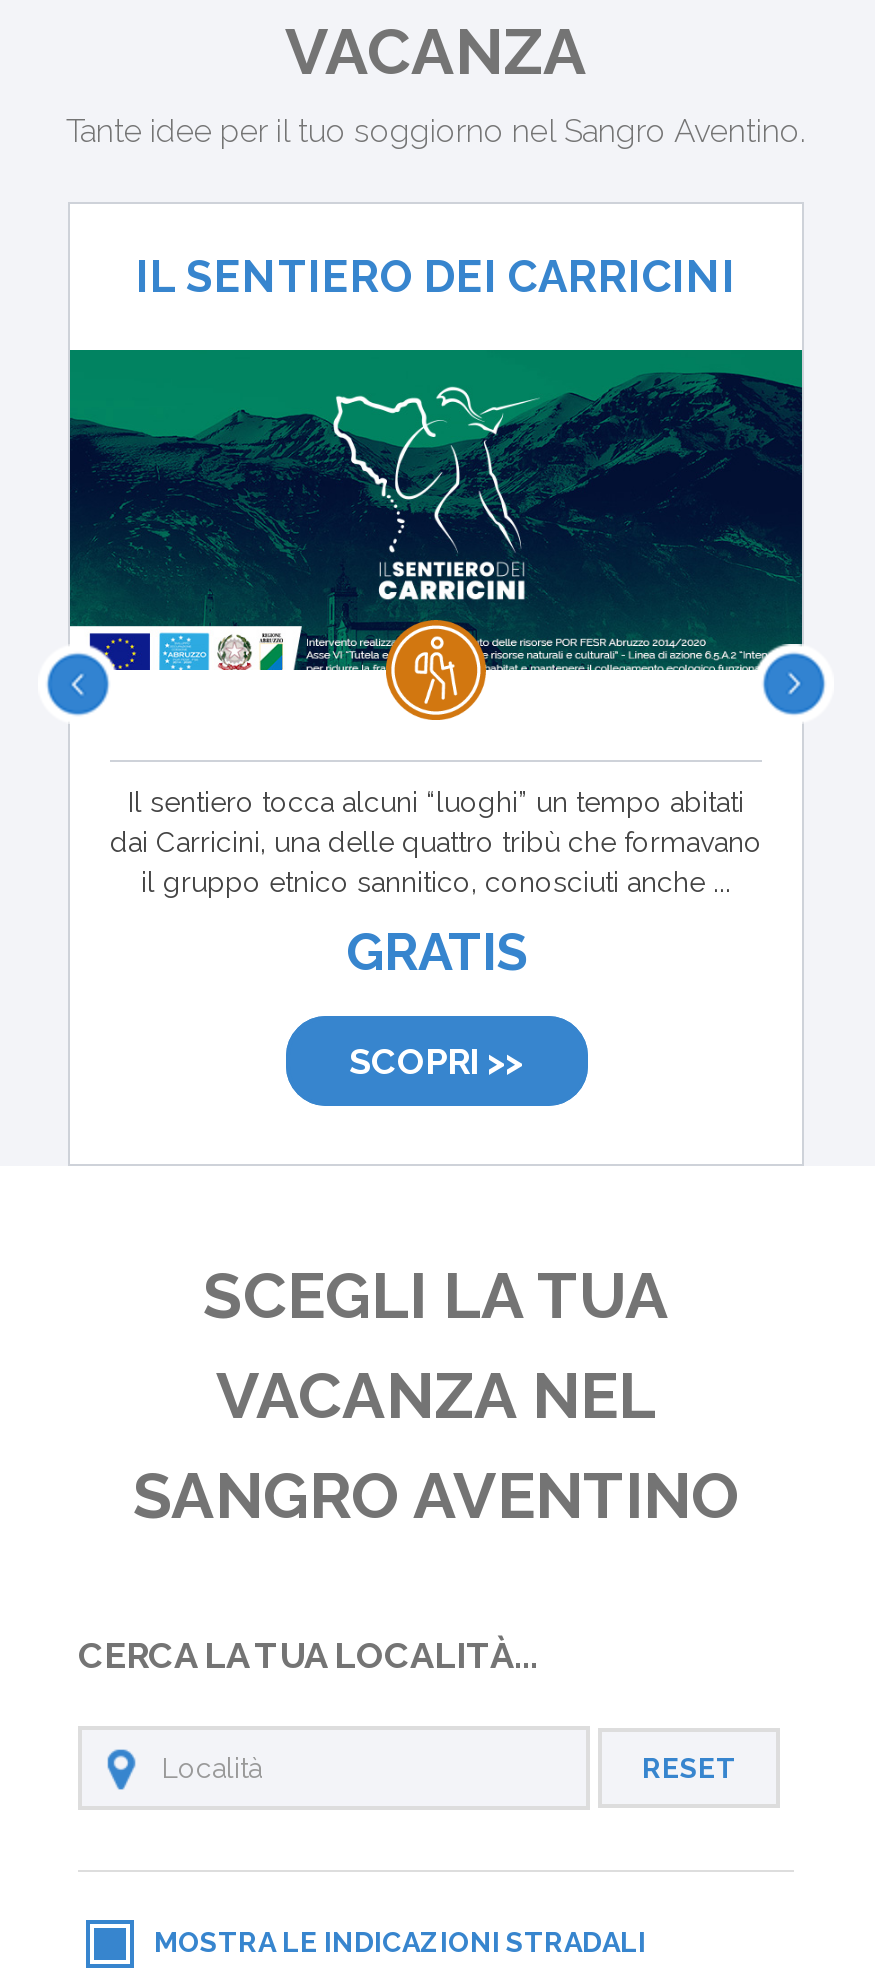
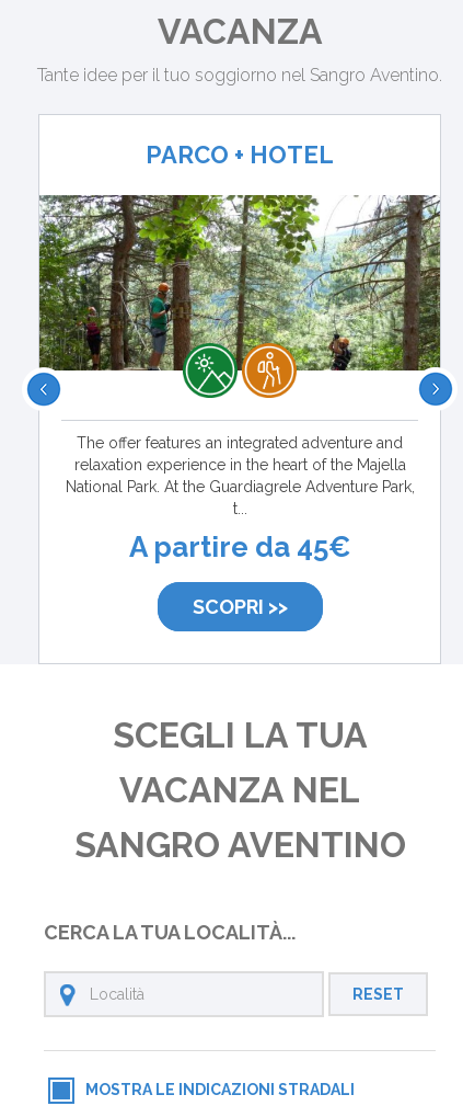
- IL SENTIERO DEI CARRICINI
+ PARCO + HOTEL

- [image]
- Il sentiero tocca alcuni “luoghi” un tempo abitati
- dai Carricini, una delle quattro tribù che formavano
- il gruppo etnico sannitico, conosciuti anche ...
- GRATIS
+ [image]
+ The offer features an integrated adventure and
+ relaxation experience in the heart of the Majella
+ National Park. At the Guardiagrele Adventure Park,
+ t...
+ A partire da 45€
